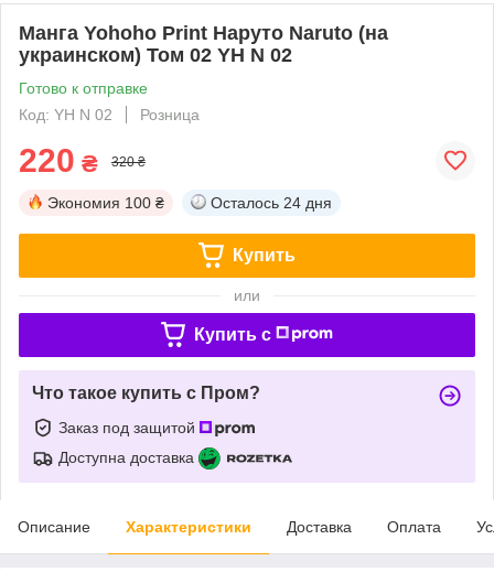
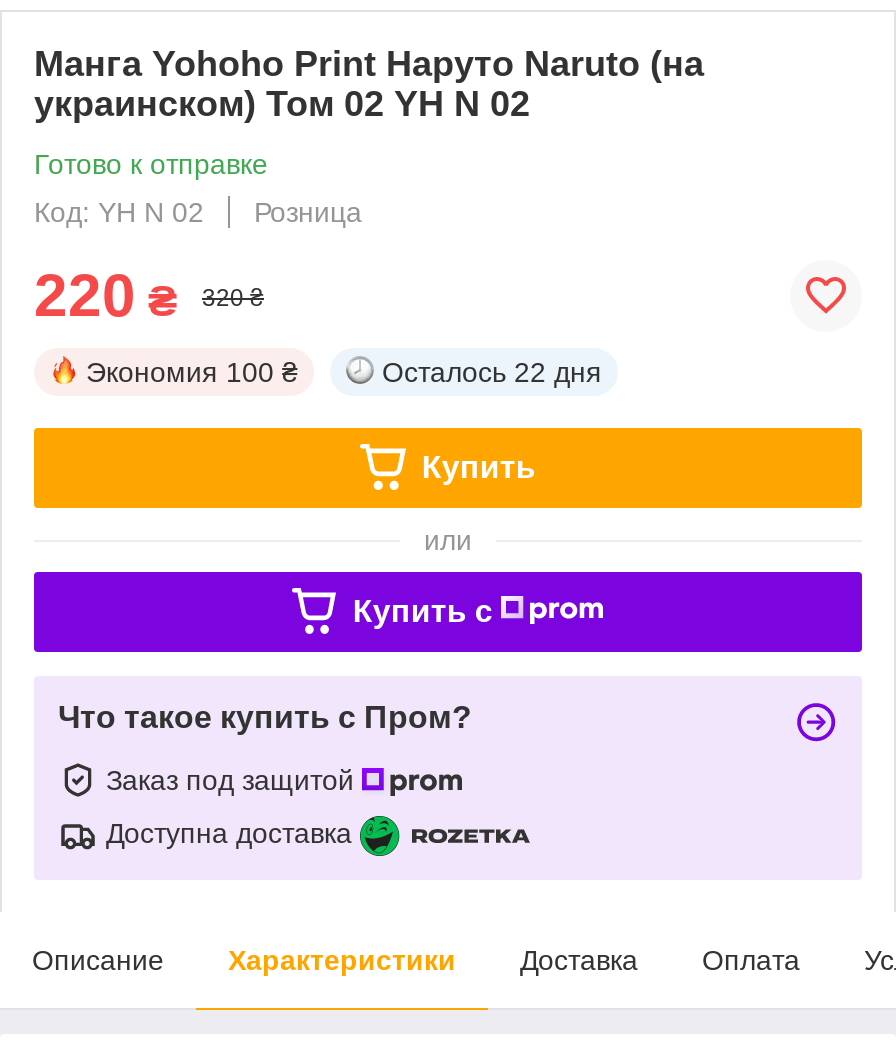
- Осталось 24 дня
+ Осталось 22 дня
